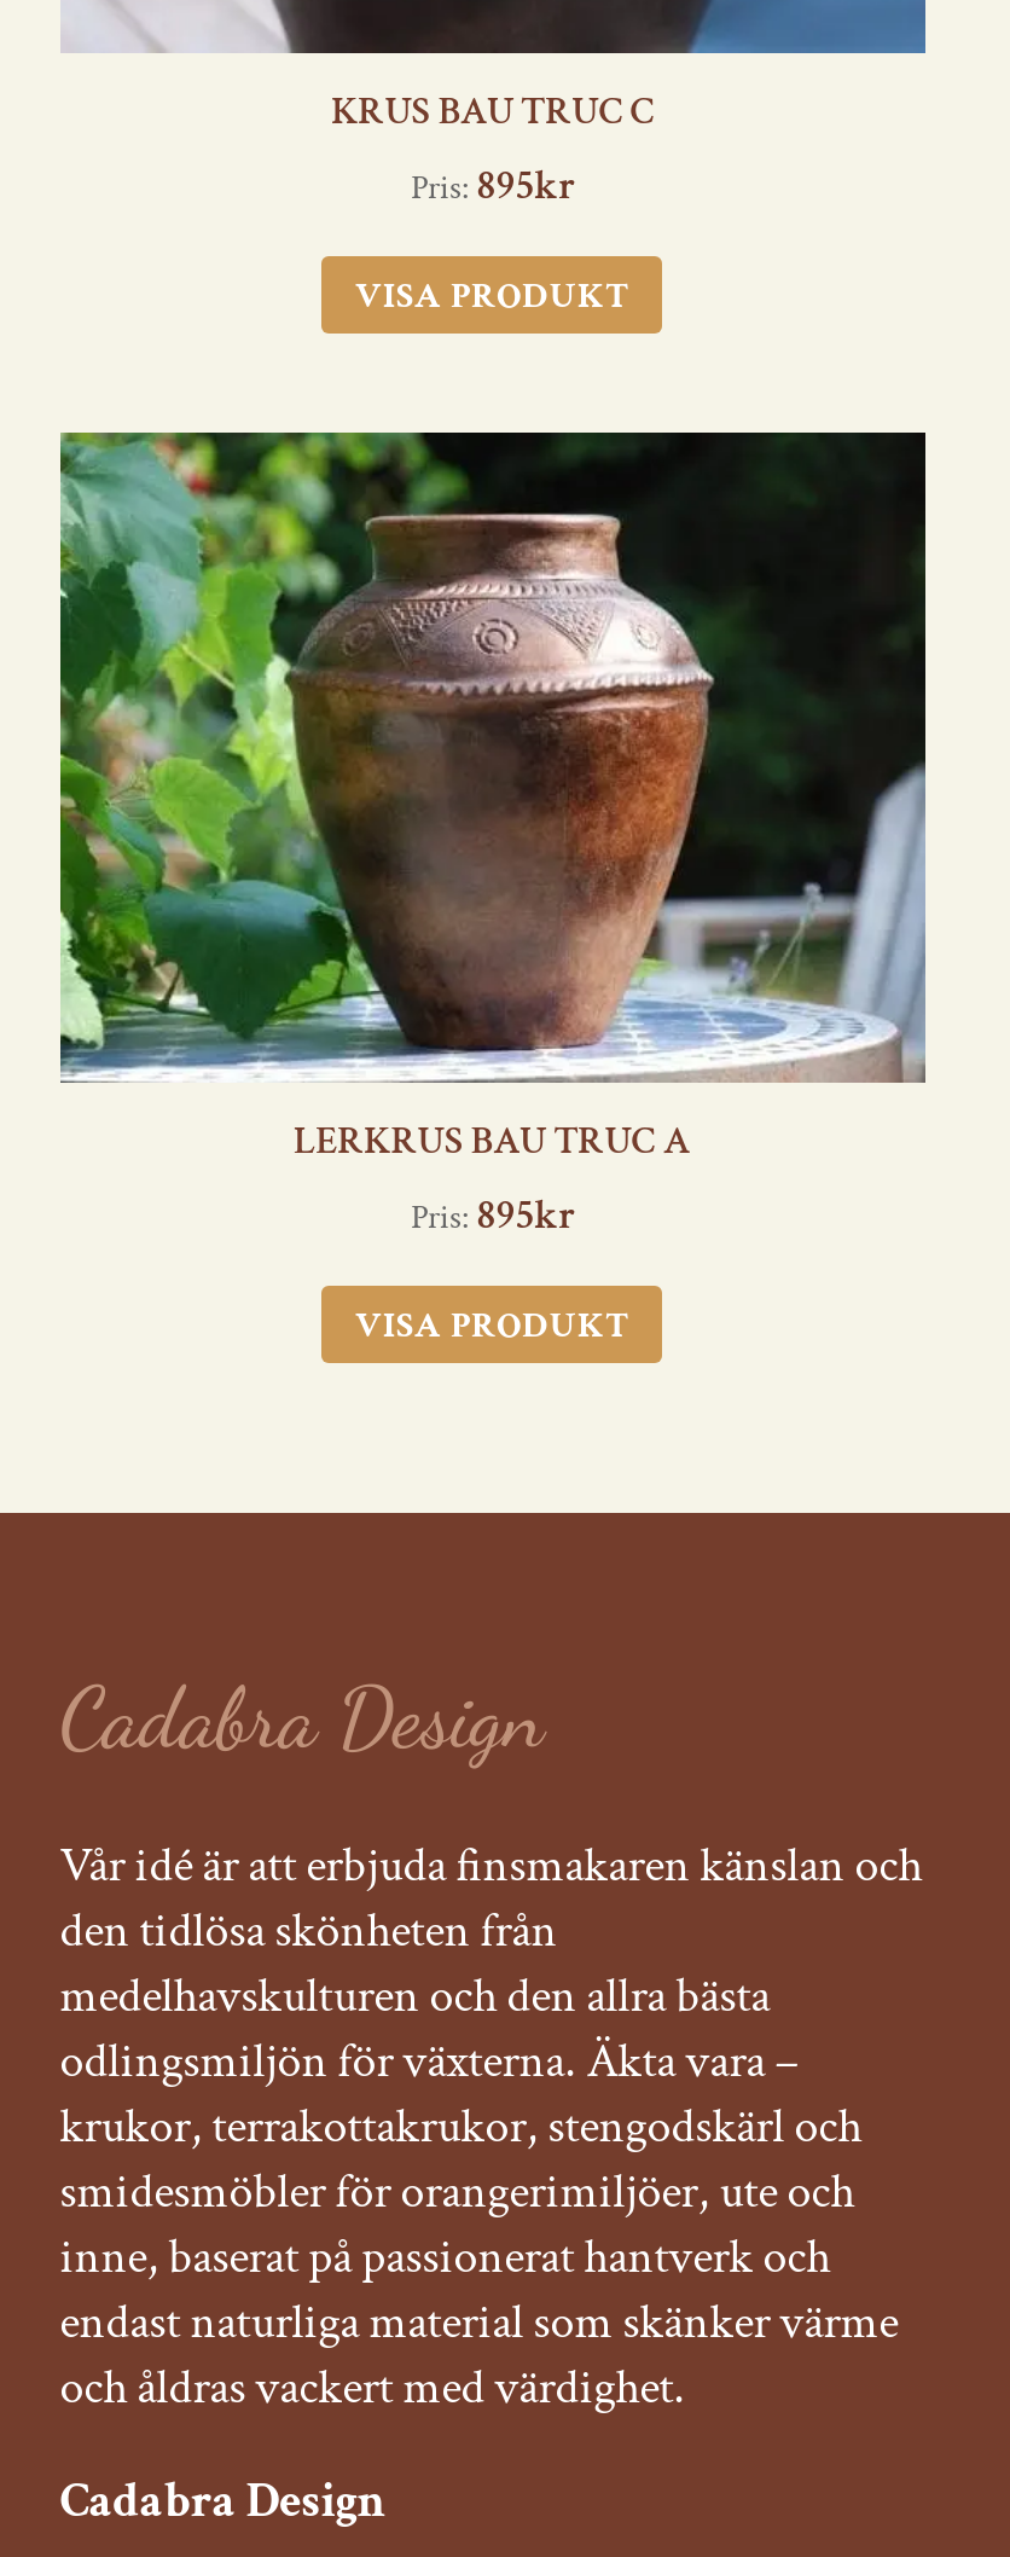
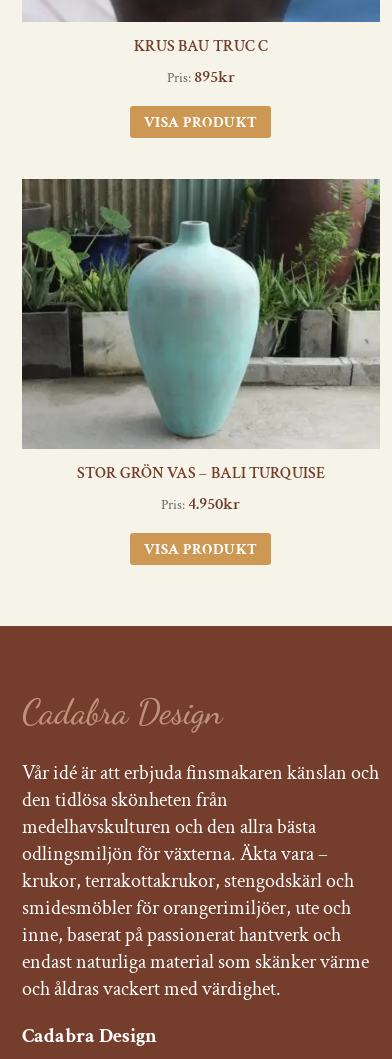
- [image]
- LERKRUS BAU TRUC A
- Pris: 895kr
+ [image]
+ STOR GRÖN VAS – BALI TURQUISE
+ Pris: 4.950kr
